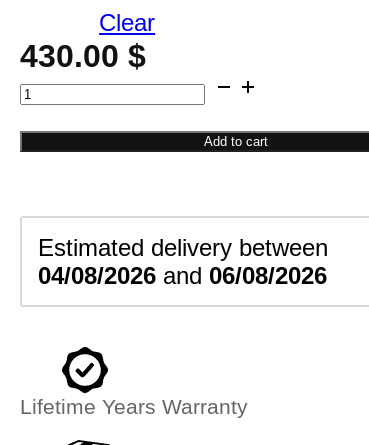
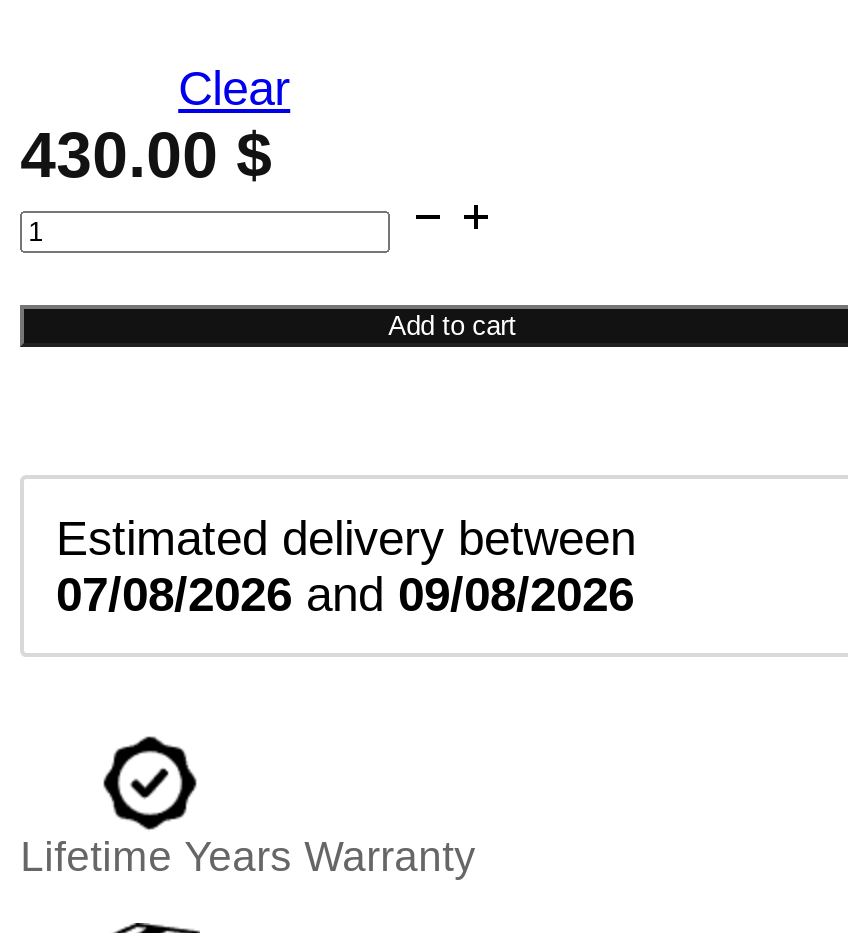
- 04/08/2026 and 06/08/2026
+ 07/08/2026 and 09/08/2026
